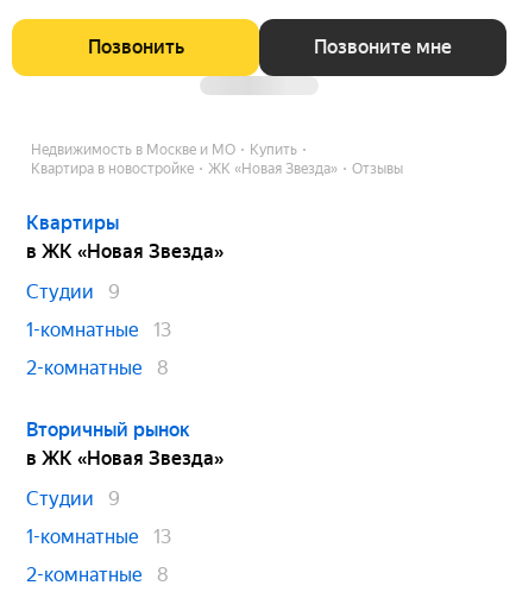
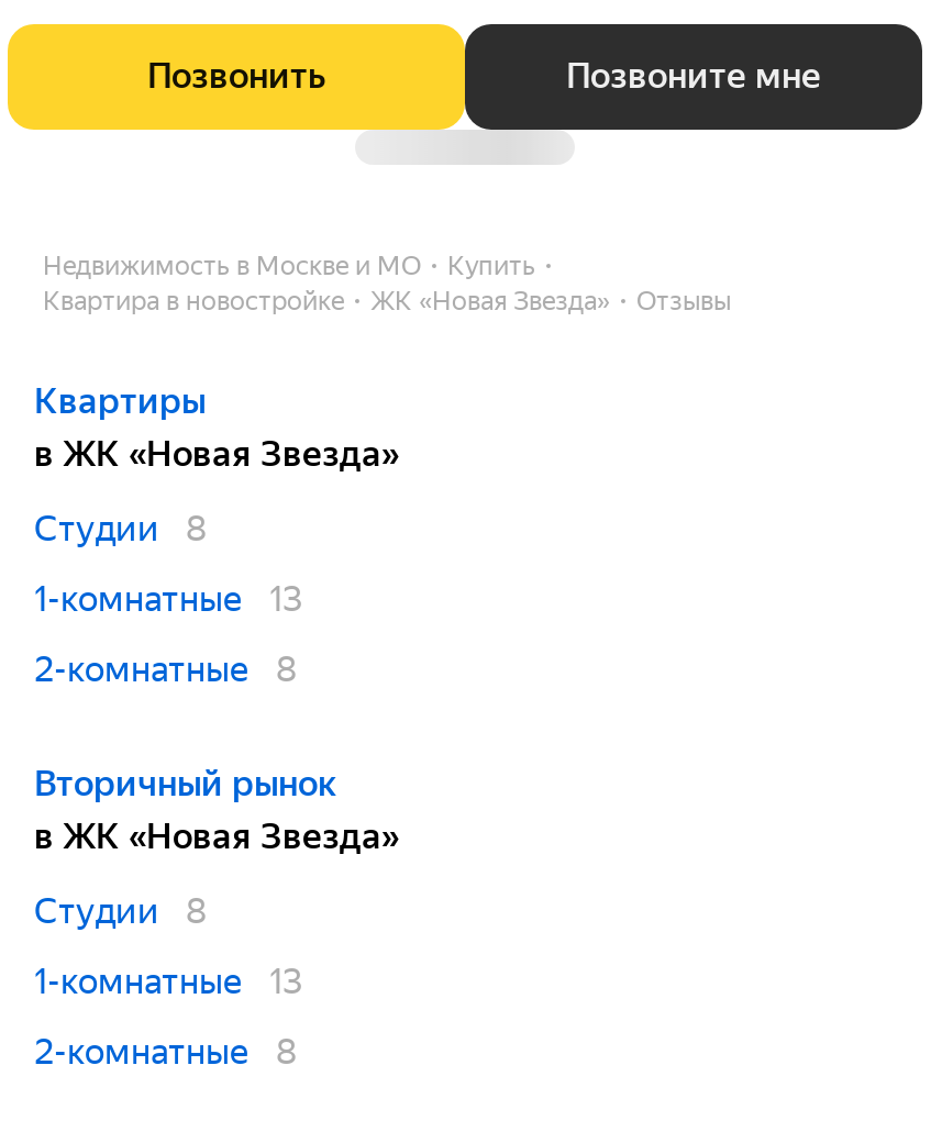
- Студии 9
+ Студии 8

- Студии 9
+ Студии 8
